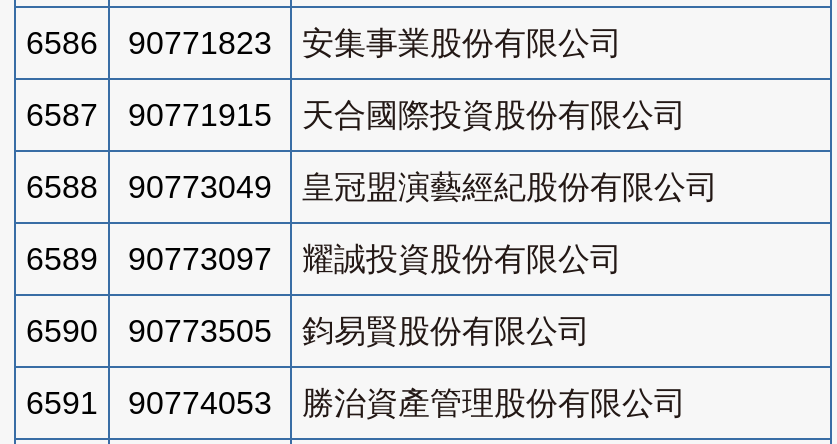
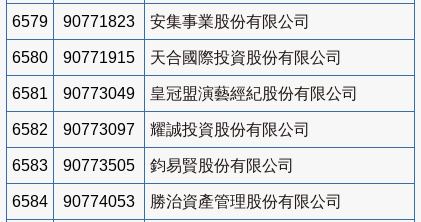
- 6586 90771823 安集事業股份有限公司
+ 6579 90771823 安集事業股份有限公司

- 6587 90771915 天合國際投資股份有限公司
+ 6580 90771915 天合國際投資股份有限公司

- 6588 90773049 皇冠盟演藝經紀股份有限公司
+ 6581 90773049 皇冠盟演藝經紀股份有限公司

- 6589 90773097 耀誠投資股份有限公司
+ 6582 90773097 耀誠投資股份有限公司

- 6590 90773505 鈞易賢股份有限公司
+ 6583 90773505 鈞易賢股份有限公司

- 6591 90774053 勝治資產管理股份有限公司
+ 6584 90774053 勝治資產管理股份有限公司
